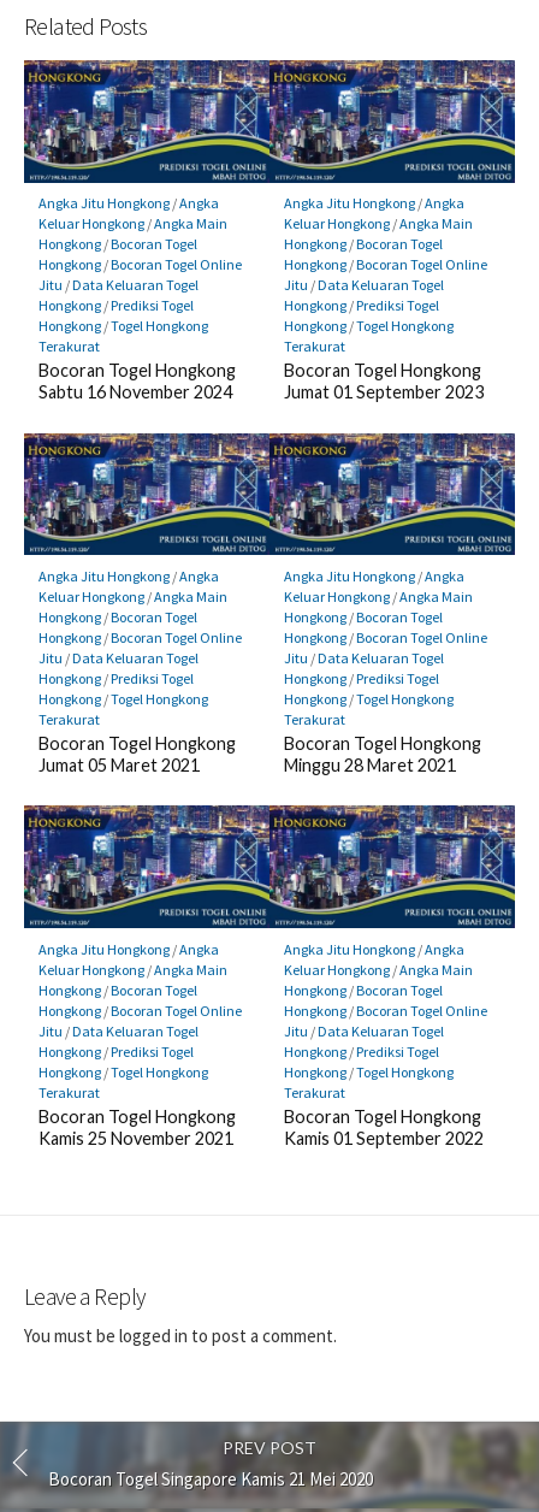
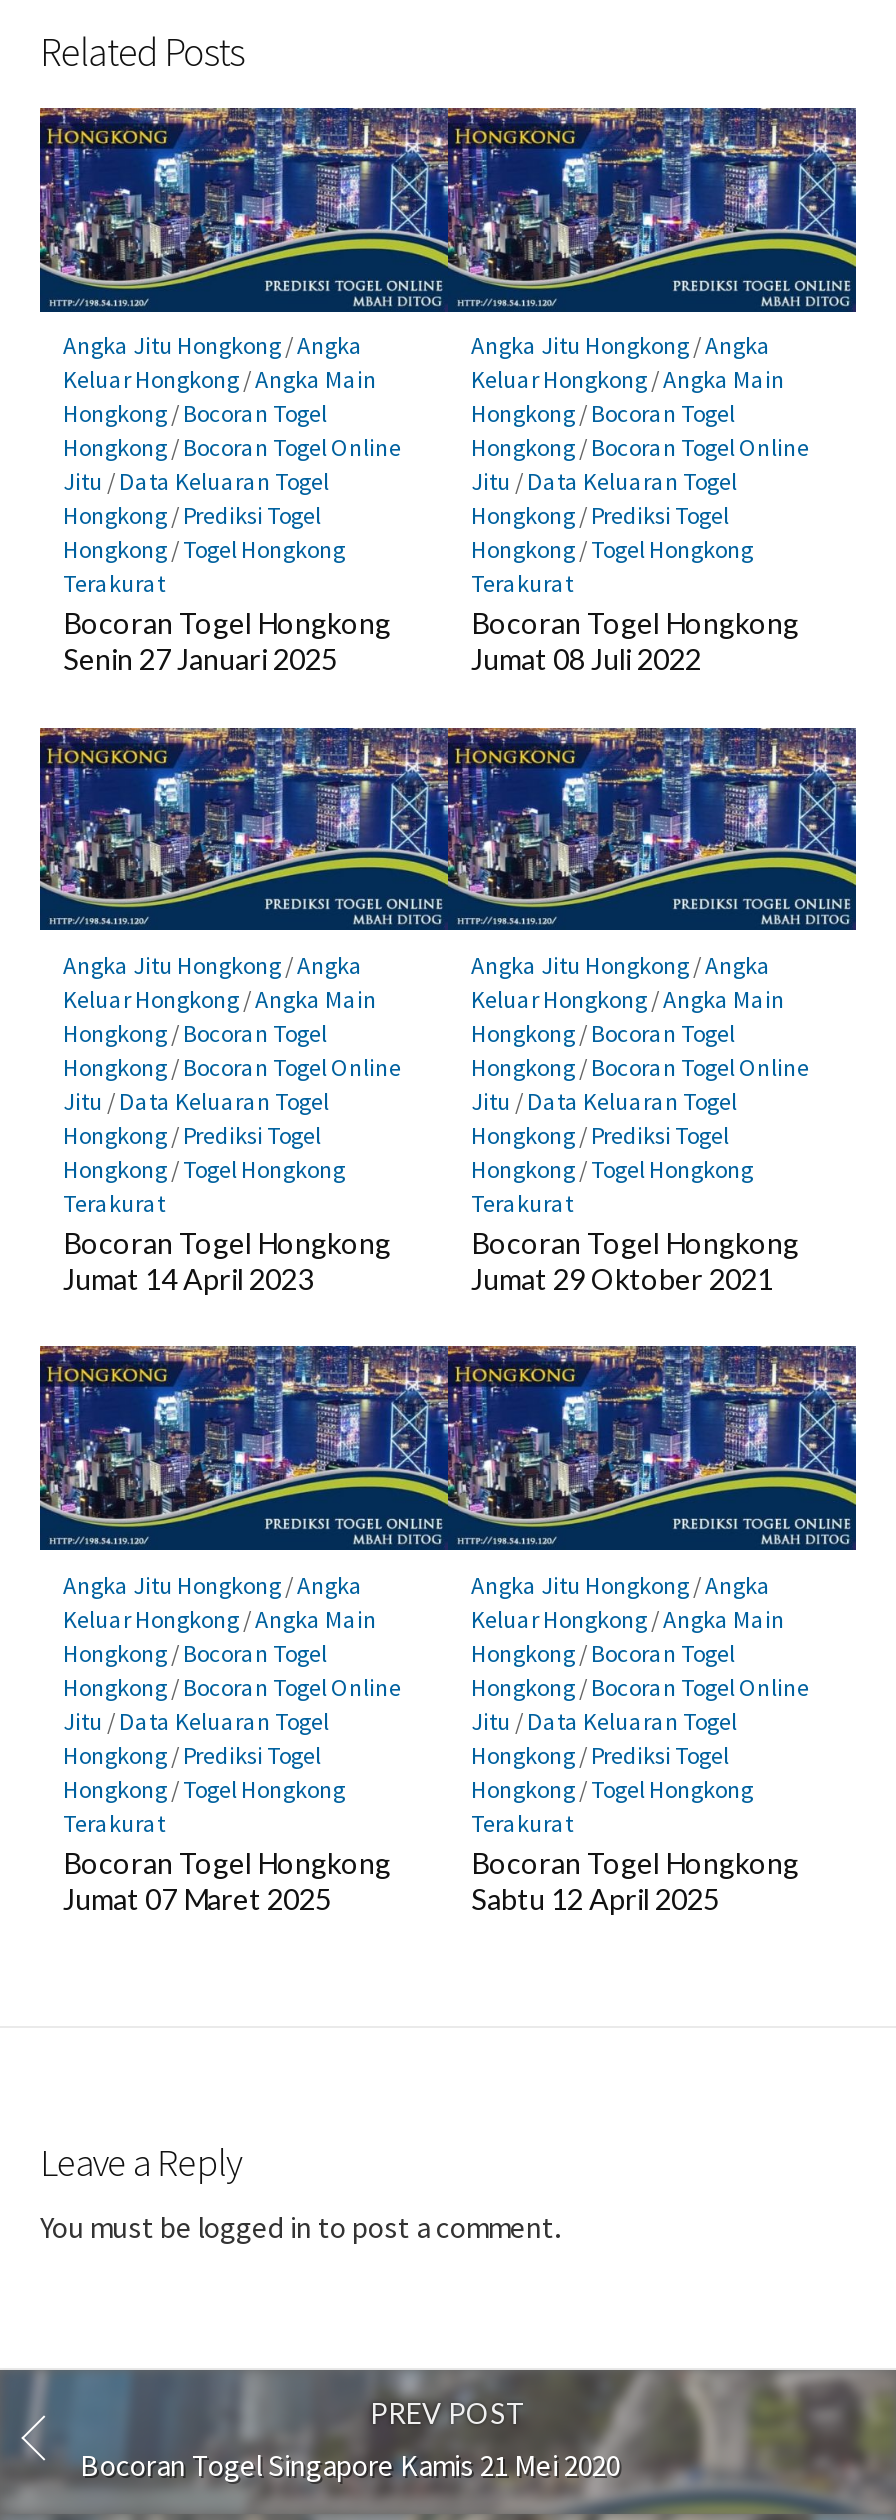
- Sabtu 16 November 2024
+ Senin 27 Januari 2025

- Jumat 01 September 2023
+ Jumat 08 Juli 2022

- Jumat 05 Maret 2021
+ Jumat 14 April 2023

- Minggu 28 Maret 2021
+ Jumat 29 Oktober 2021

- Kamis 25 November 2021
+ Jumat 07 Maret 2025

- Kamis 01 September 2022
+ Sabtu 12 April 2025
